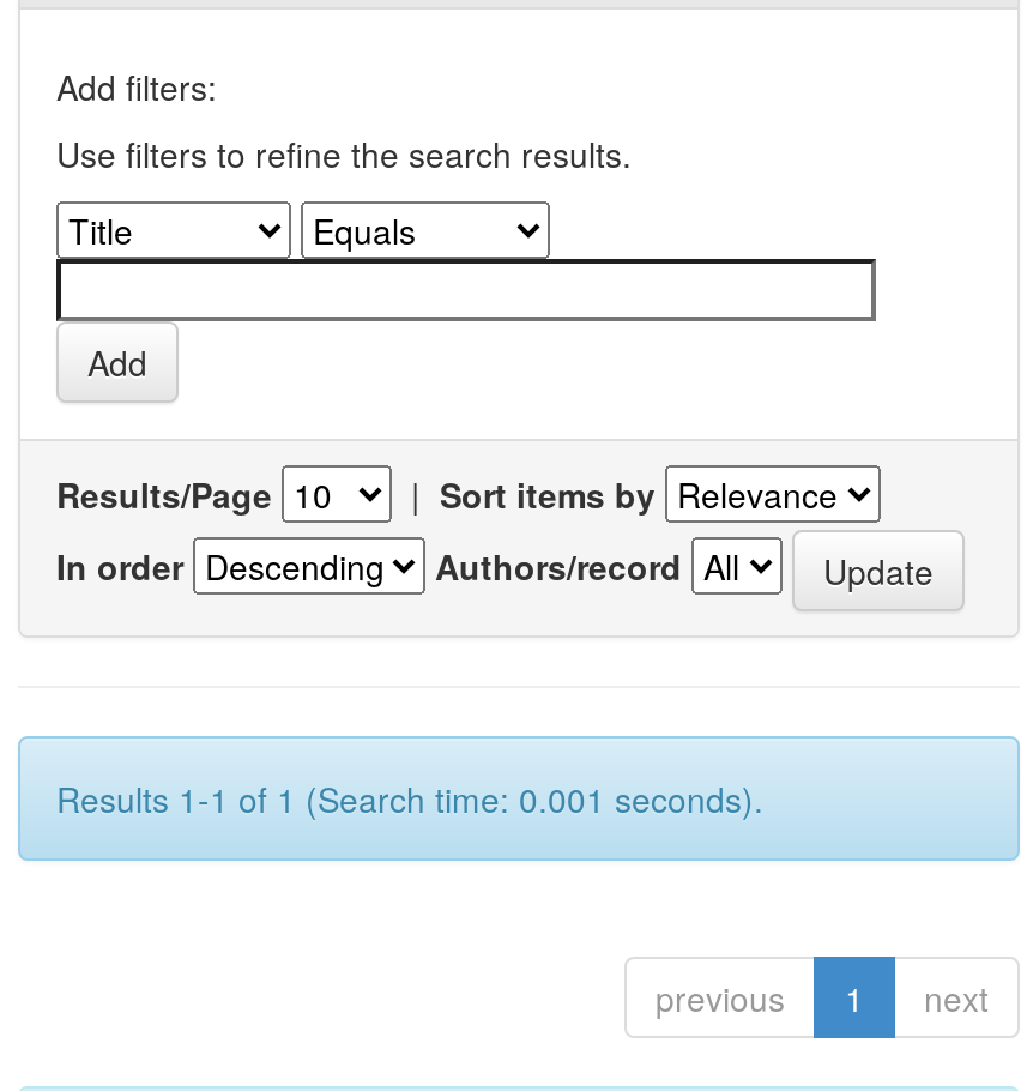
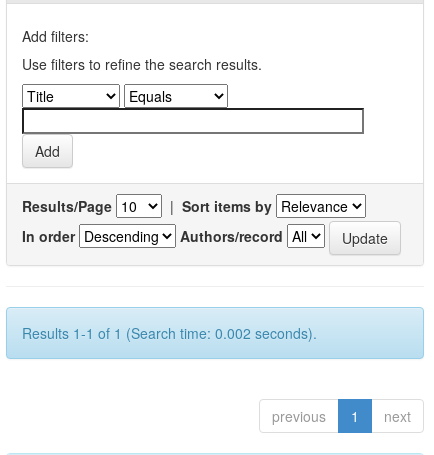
- Results 1-1 of 1 (Search time: 0.001 seconds).
+ Results 1-1 of 1 (Search time: 0.002 seconds).
